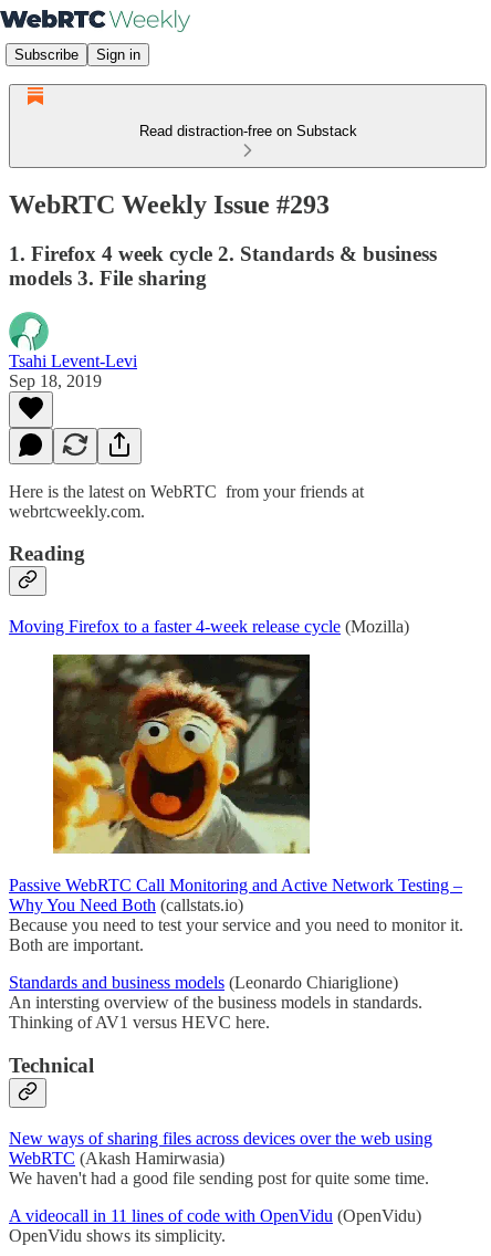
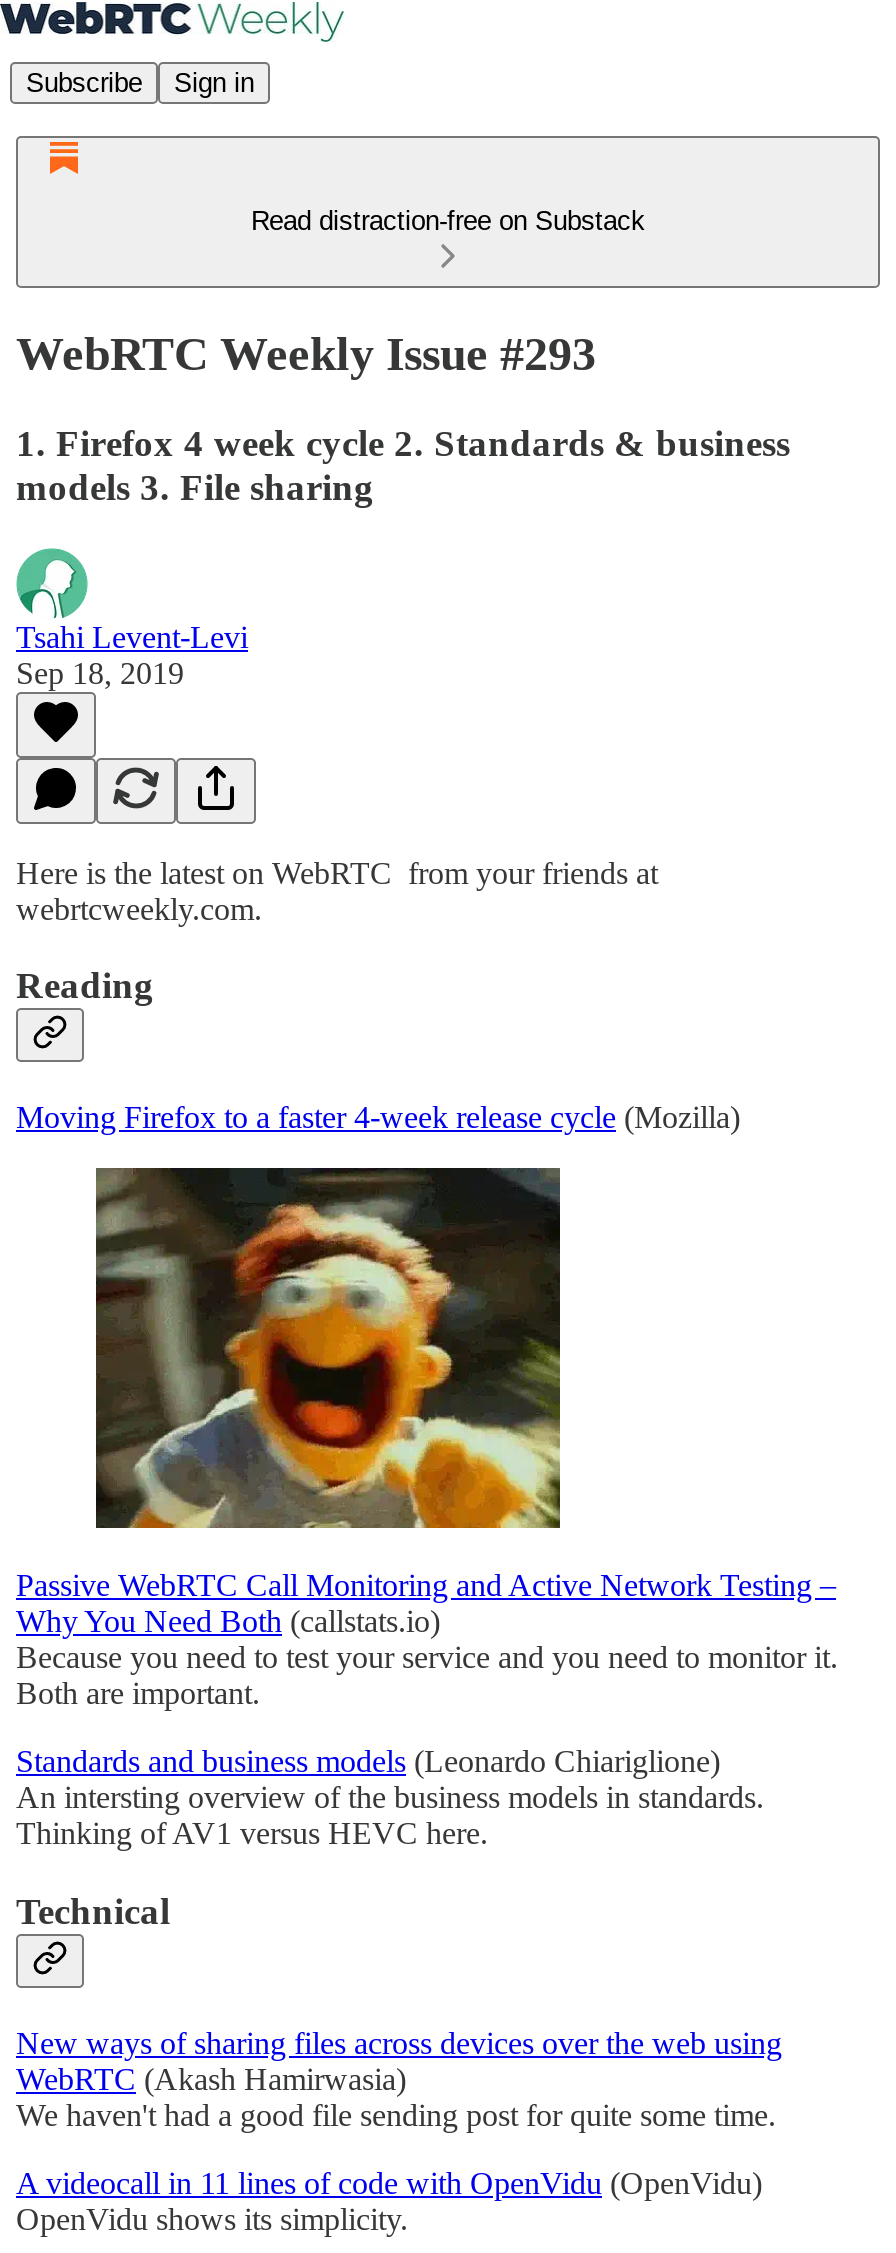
- [image]
+ [image]
